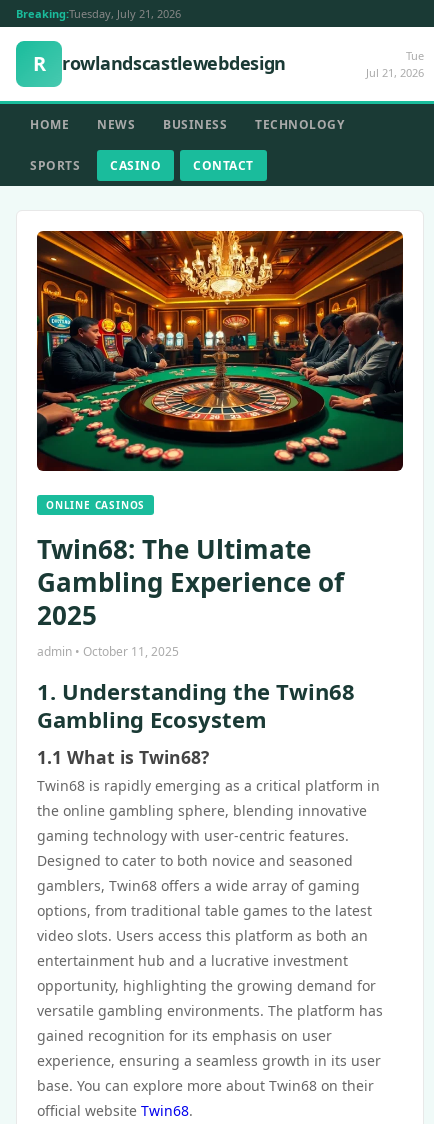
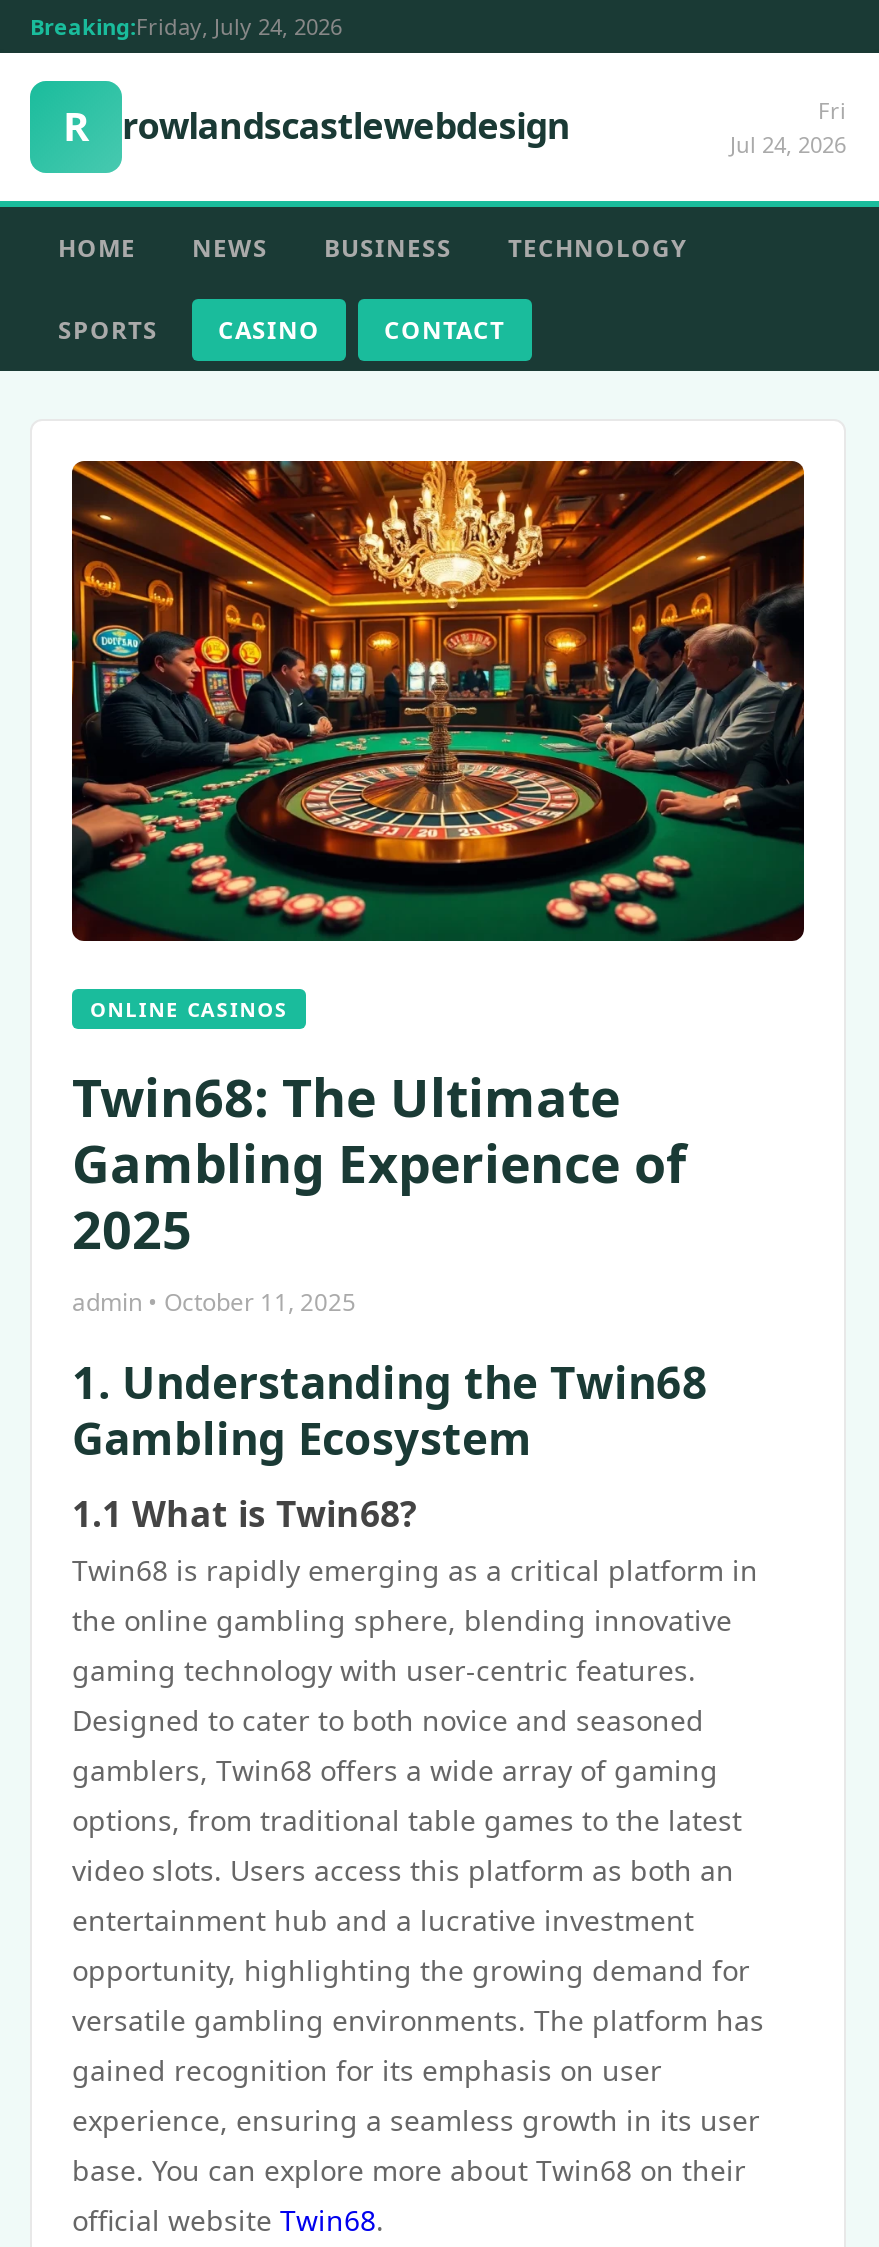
- Breaking:Tuesday, July 21, 2026
+ Breaking:Friday, July 24, 2026

- Tue
- Jul 21, 2026
+ Fri
+ Jul 24, 2026
